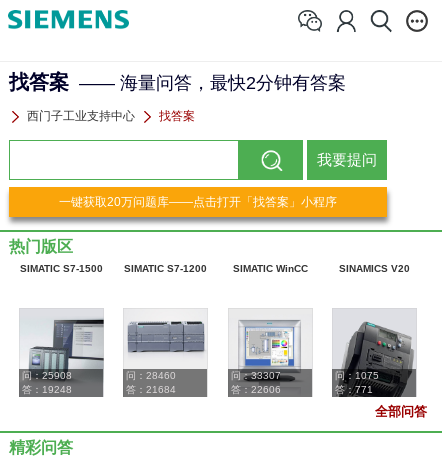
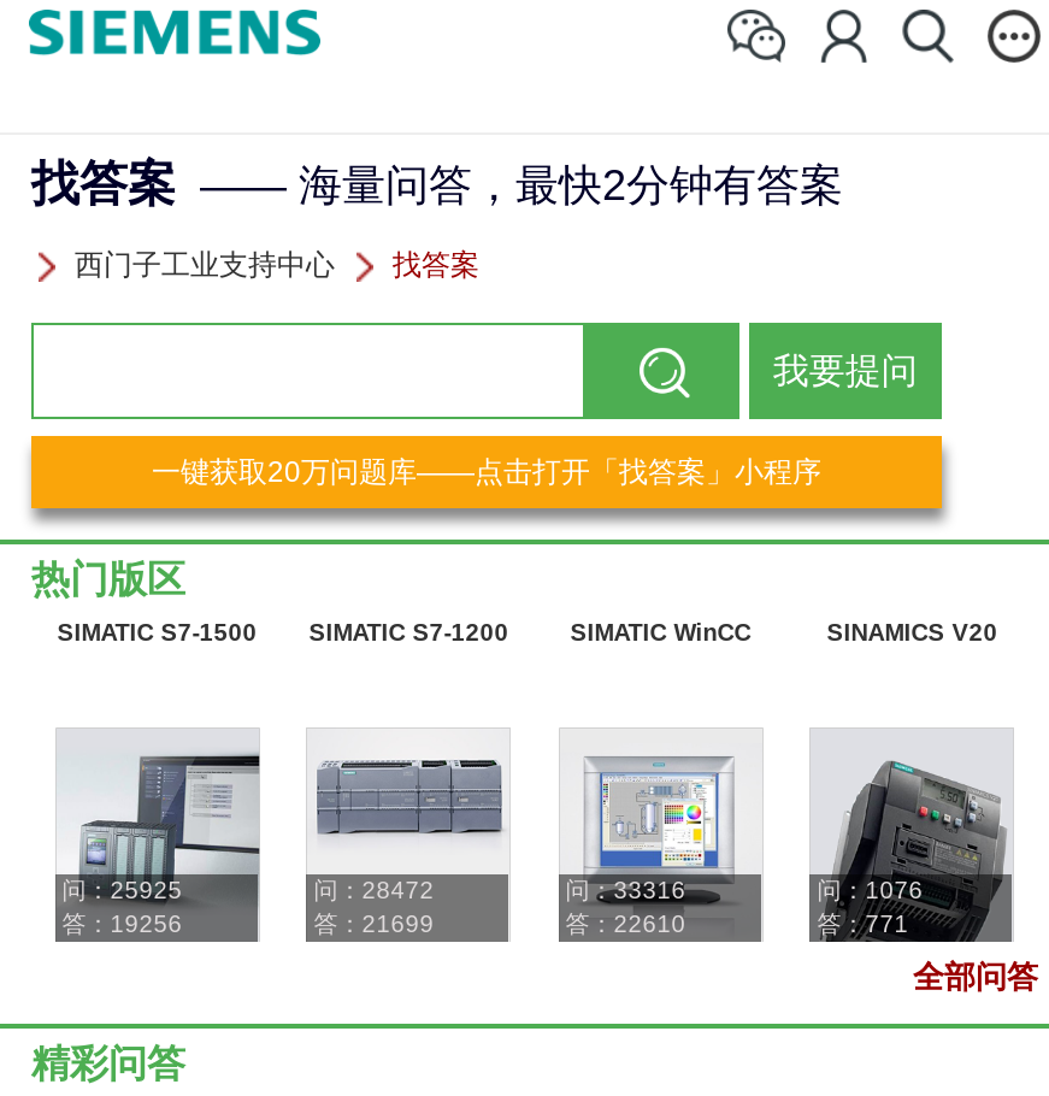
- 问：25908
+ 问：25925

- 问：28460
+ 问：28472

- 问：33307
+ 问：33316

- 问：1075
+ 问：1076

- 答：19248
+ 答：19256

- 答：21684
+ 答：21699

- 答：22606
+ 答：22610
